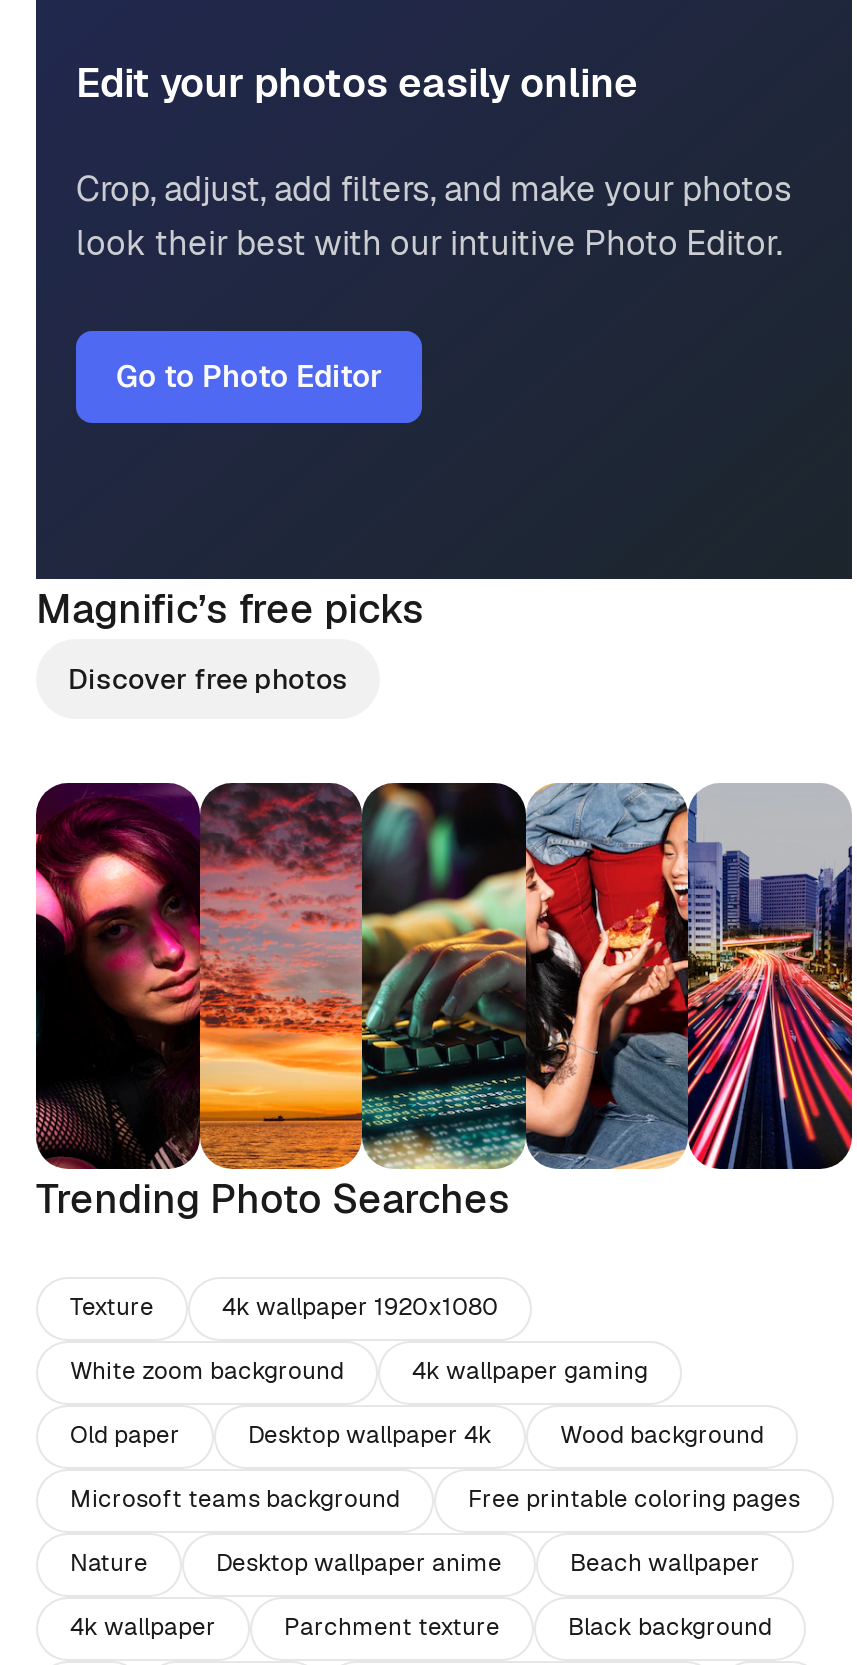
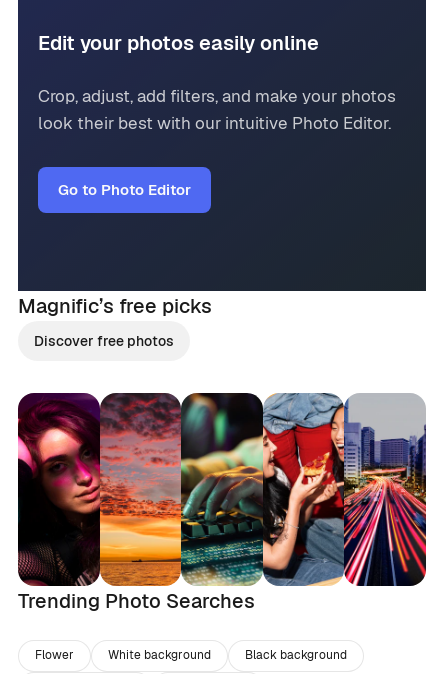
- Texture
- 4k wallpaper 1920x1080
- White zoom background
- 4k wallpaper gaming
- Old paper
- Desktop wallpaper 4k
- Wood background
- Microsoft teams background
- Free printable coloring pages
- Nature
- Desktop wallpaper anime
- Beach wallpaper
- 4k wallpaper
- Parchment texture
+ Flower
+ White background
